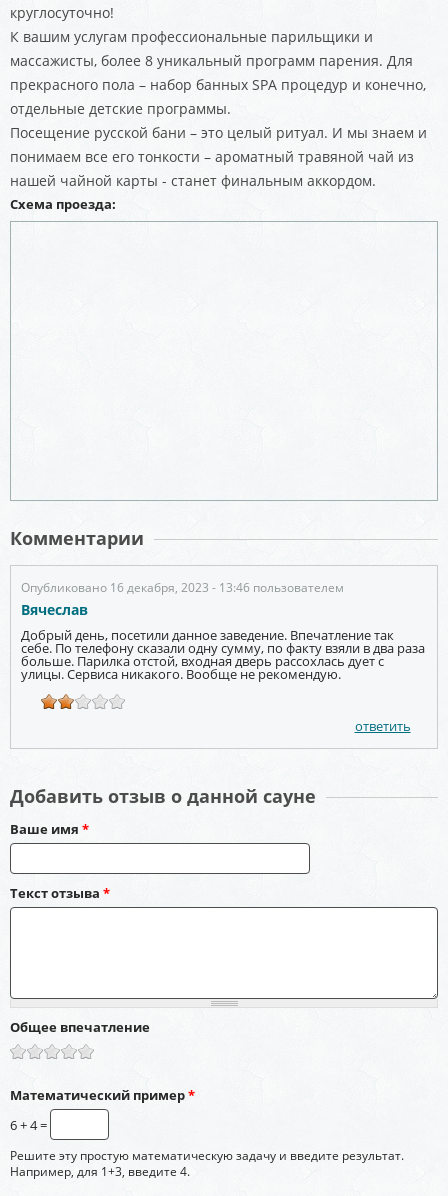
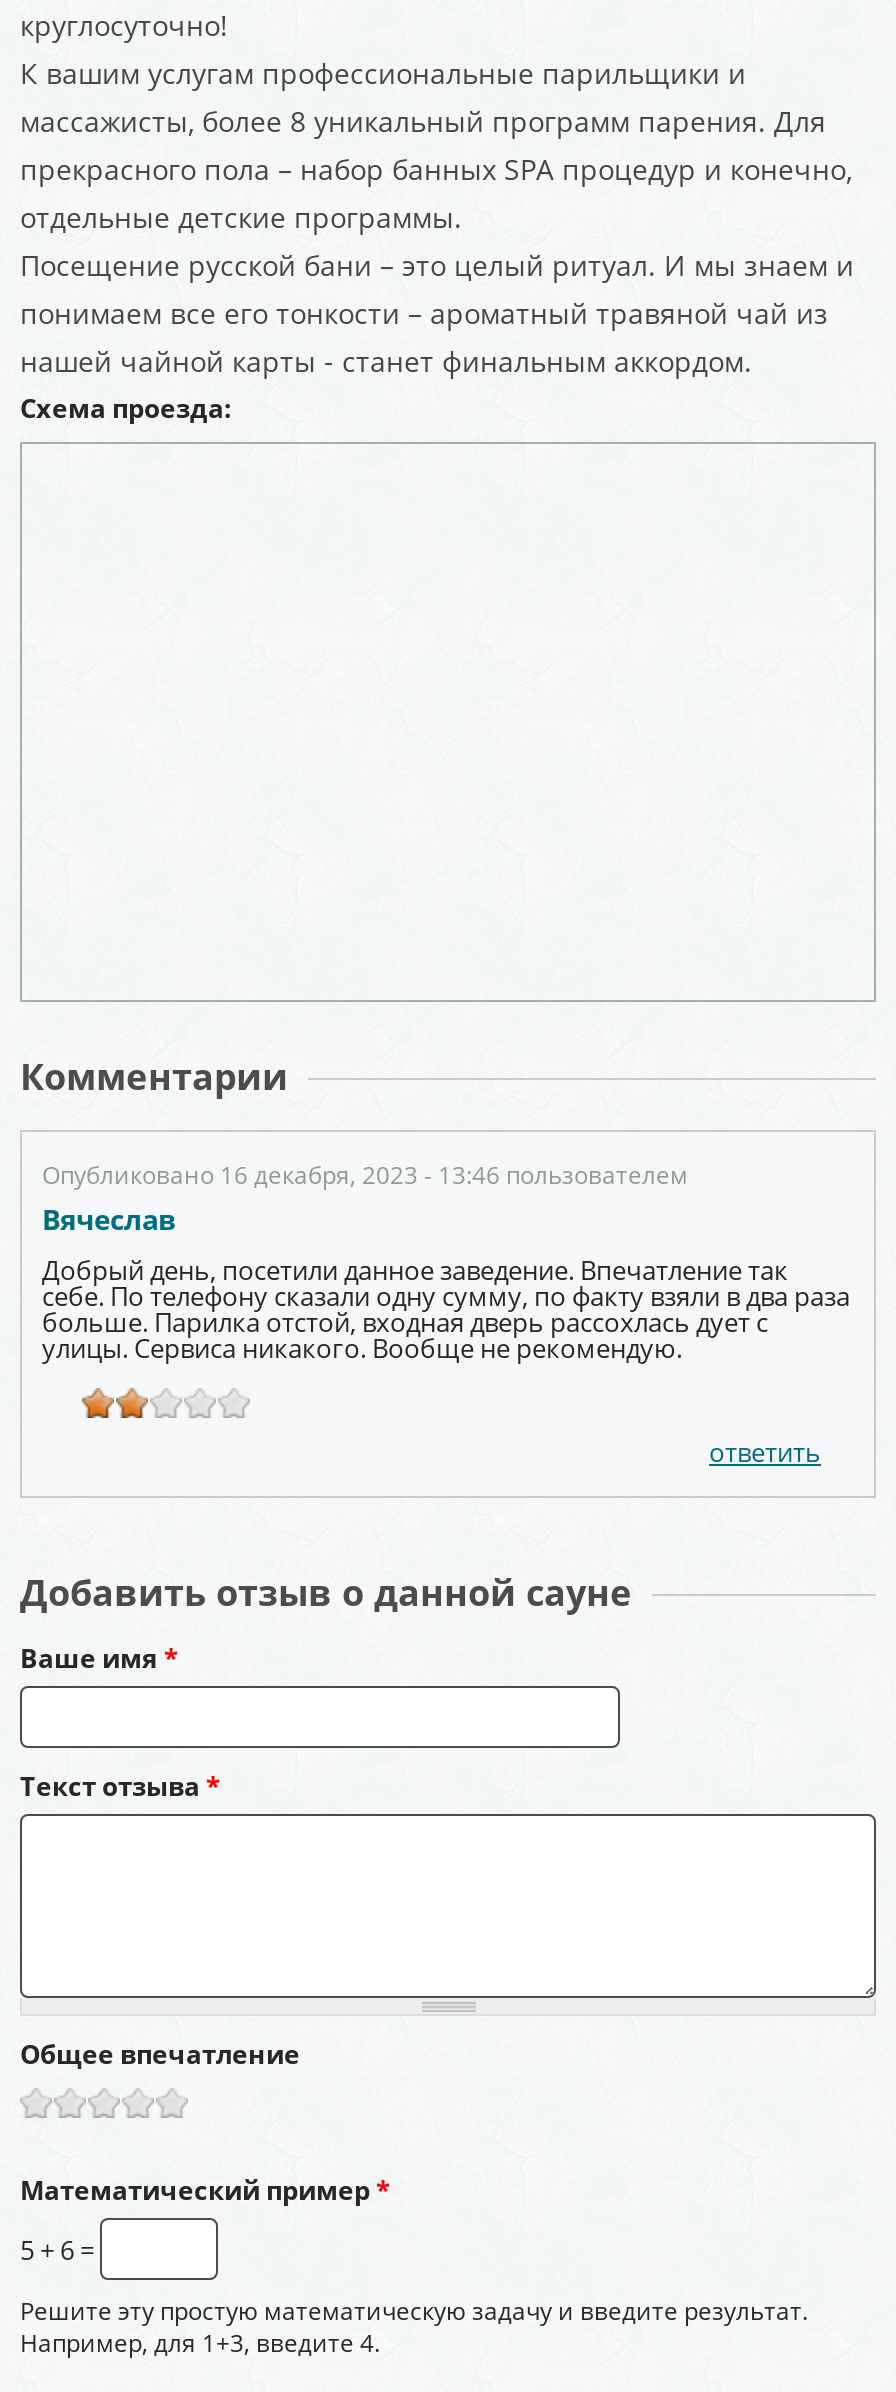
- 6 + 4 =
+ 5 + 6 =
